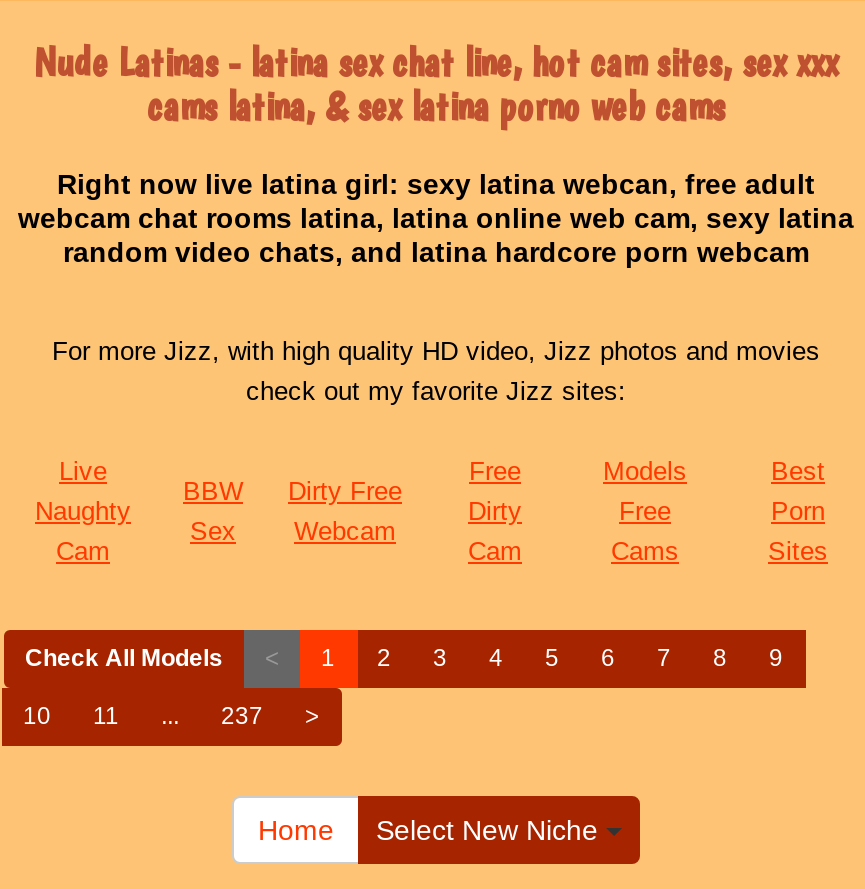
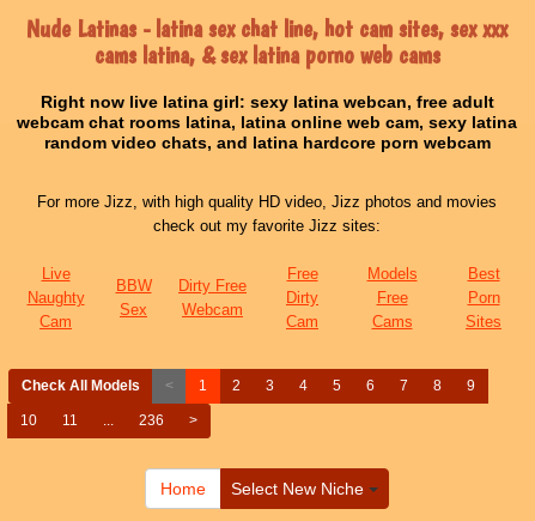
- 237
+ 236
